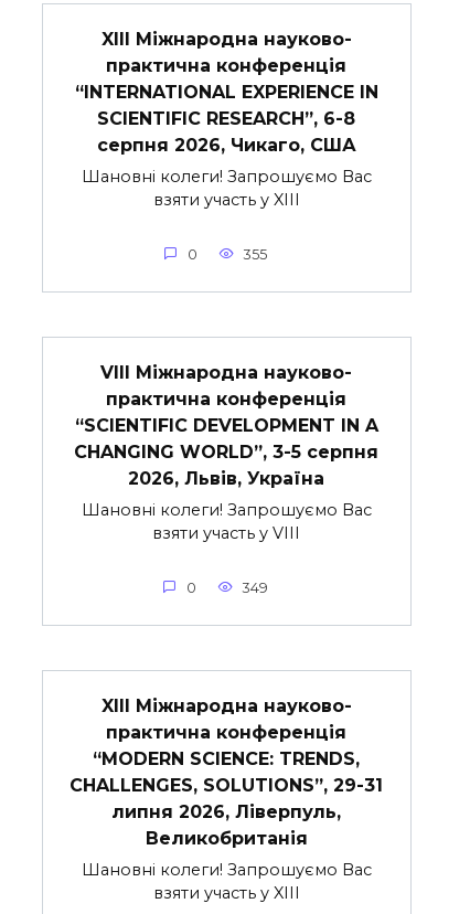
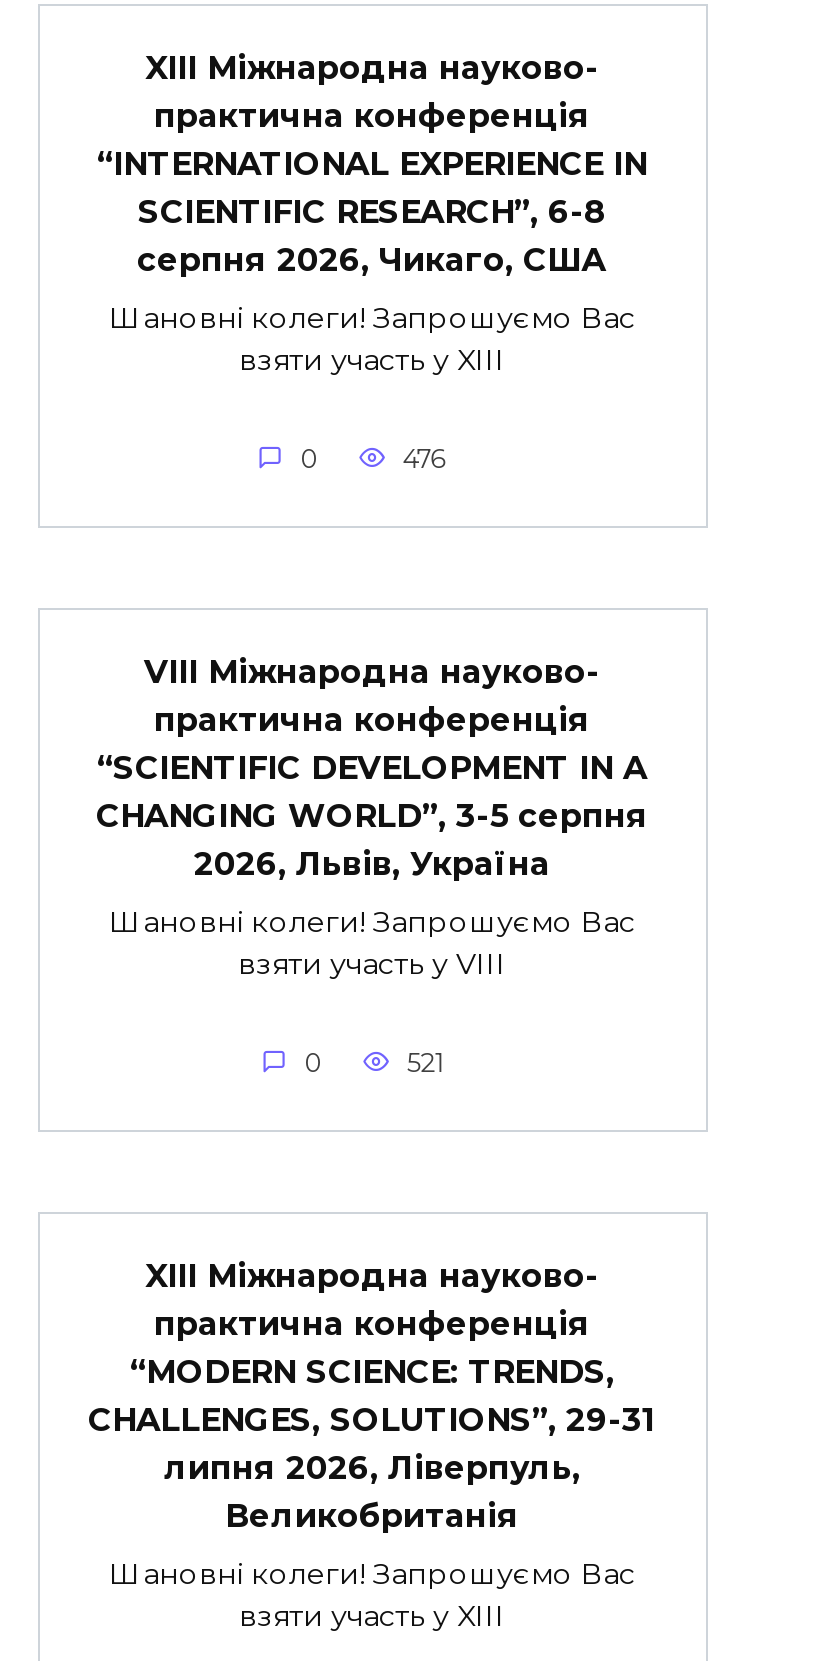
- 355
+ 476

- 349
+ 521
